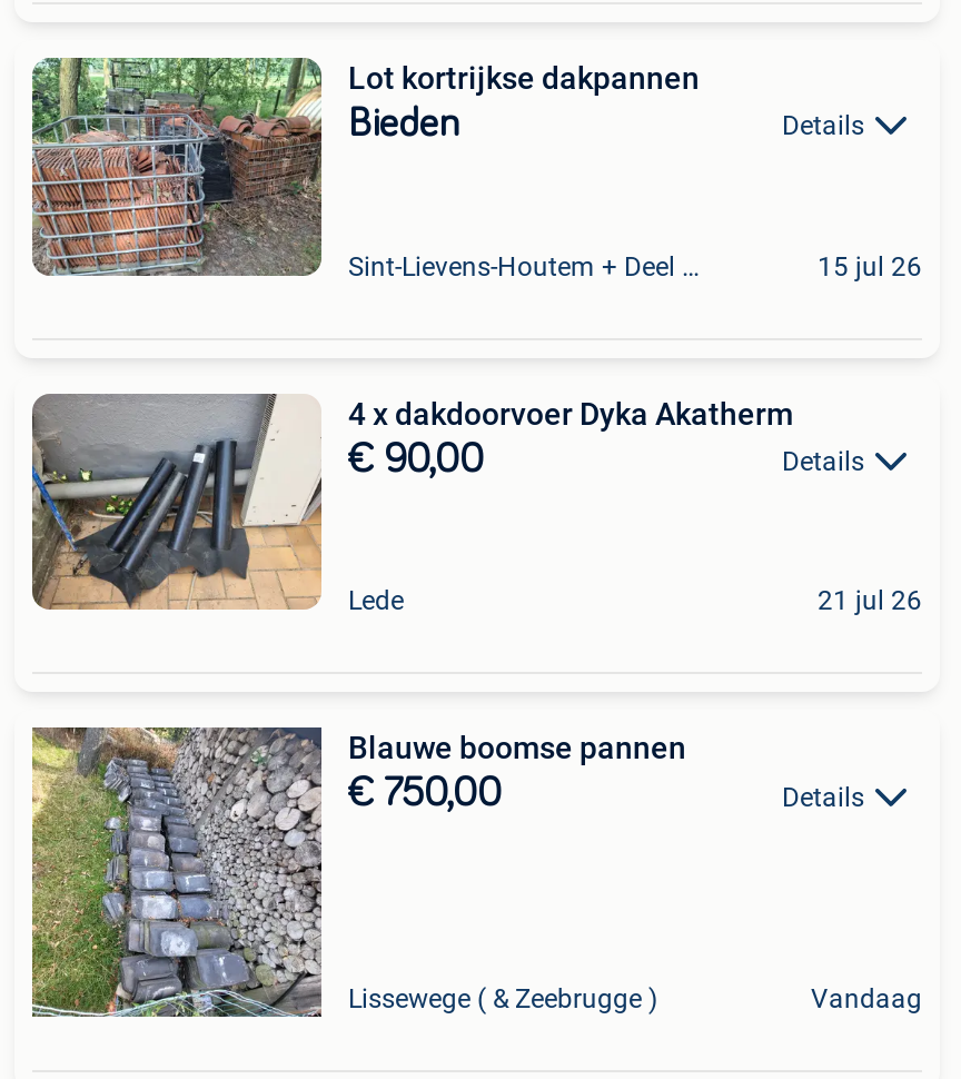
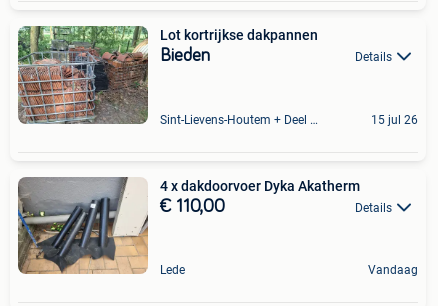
- € 90,00
+ € 110,00

- 21 jul 26

- [image]
- Blauwe boomse pannen
- € 750,00
- Details

- Lissewege ( & Zeebrugge )
